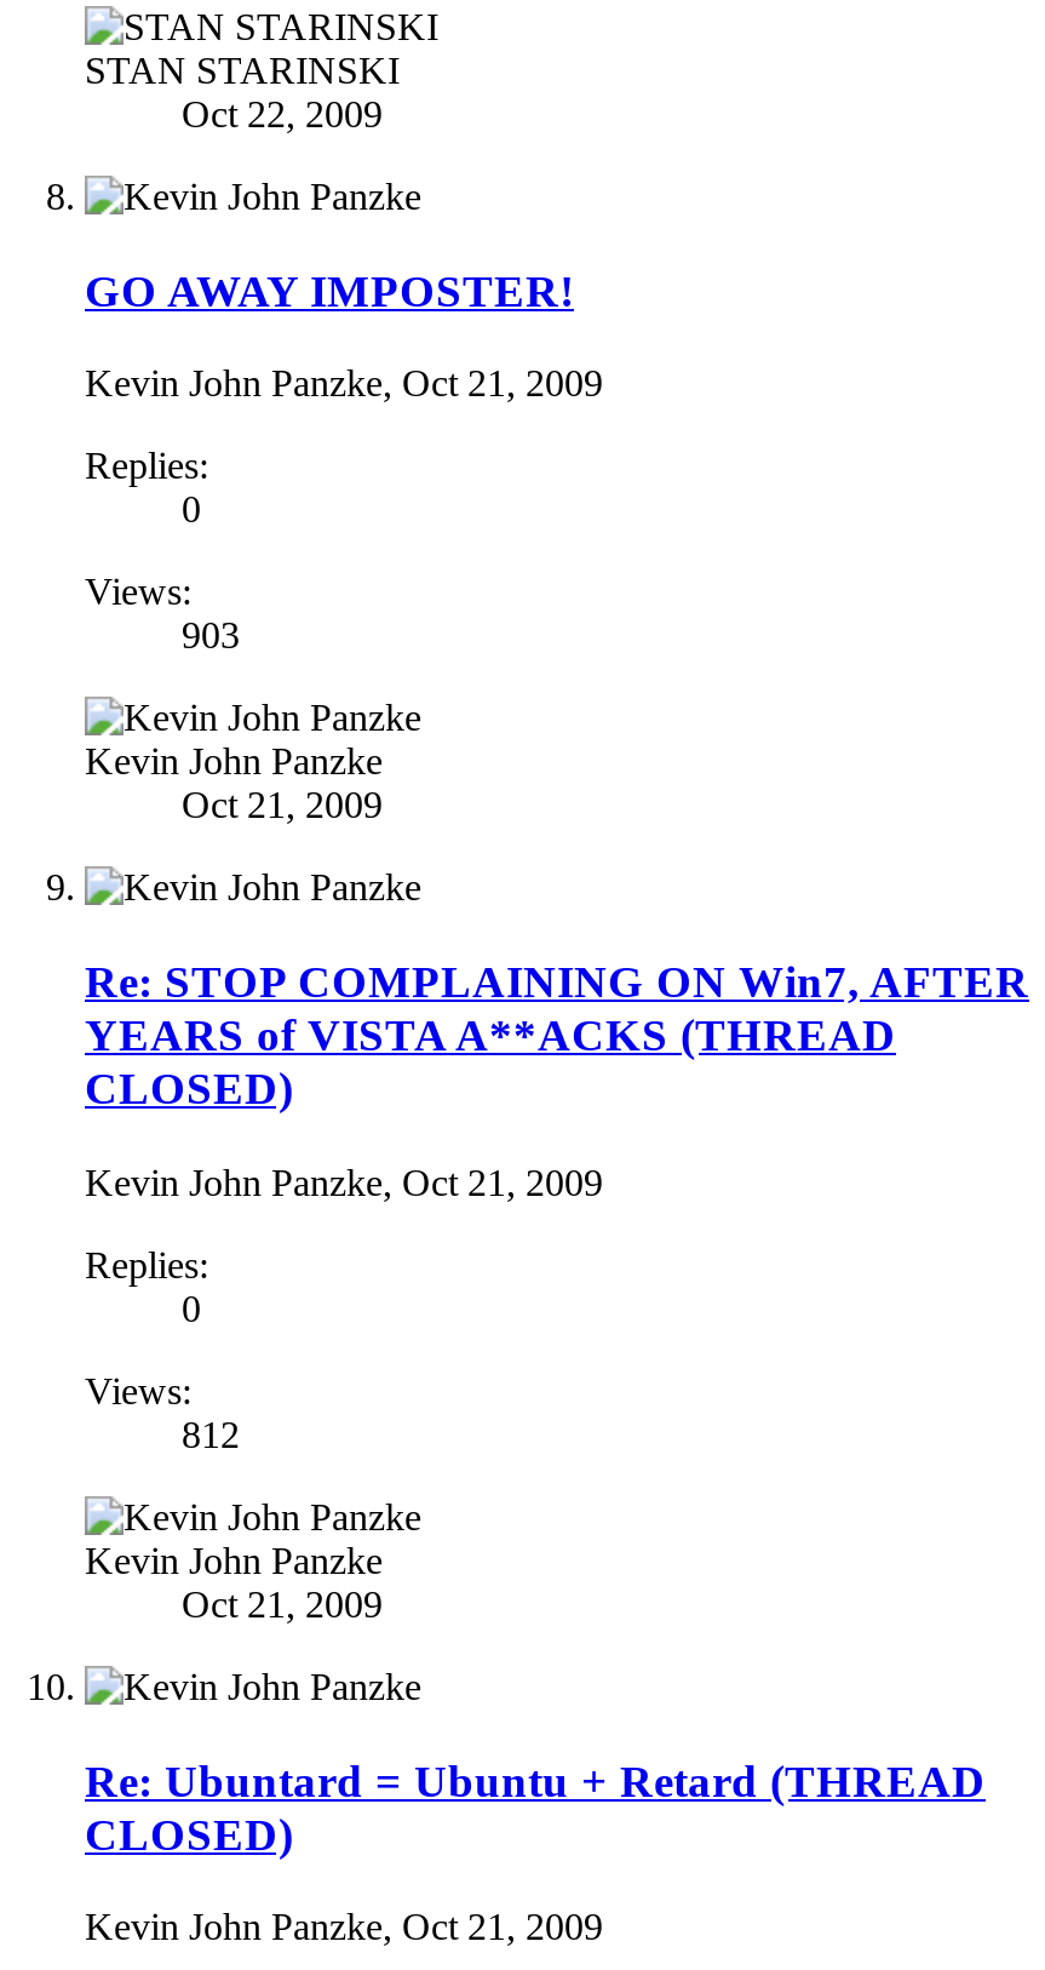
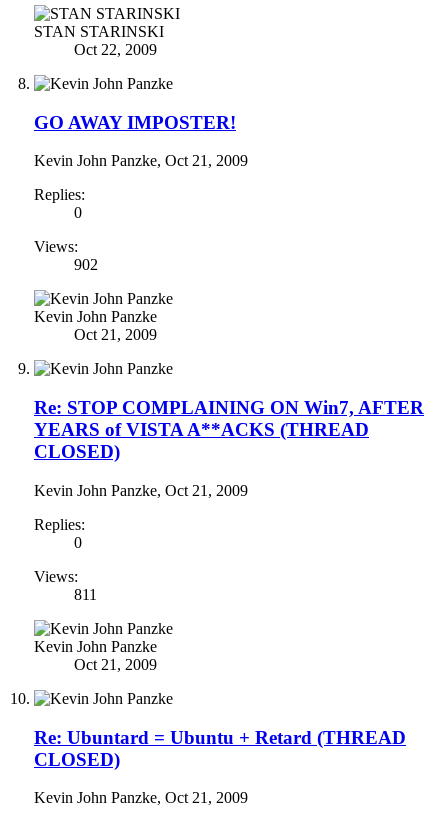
- 903
+ 902

- 812
+ 811
